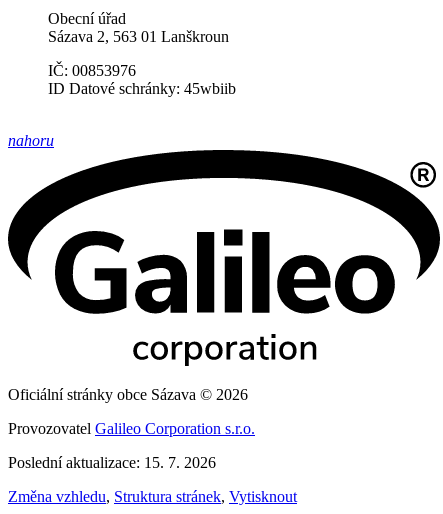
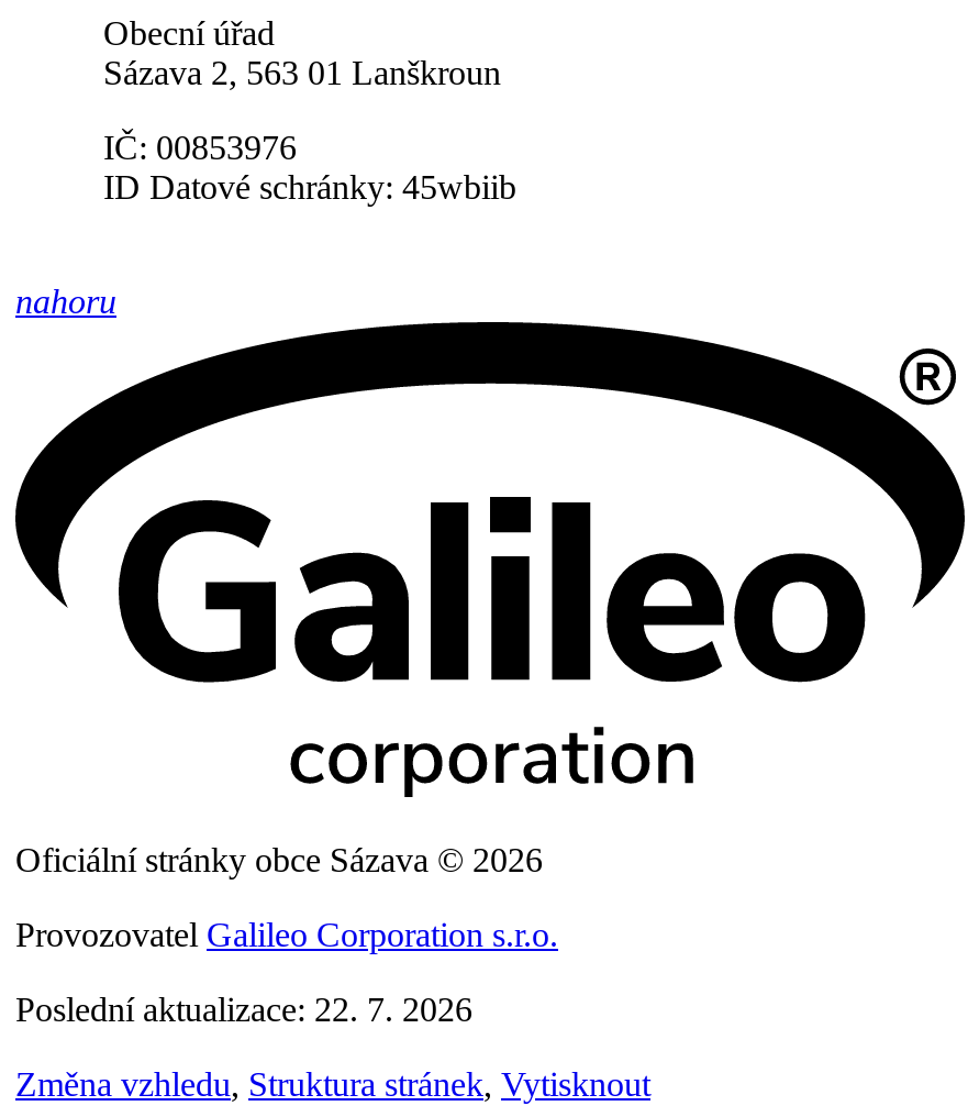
- Poslední aktualizace: 15. 7. 2026
+ Poslední aktualizace: 22. 7. 2026
